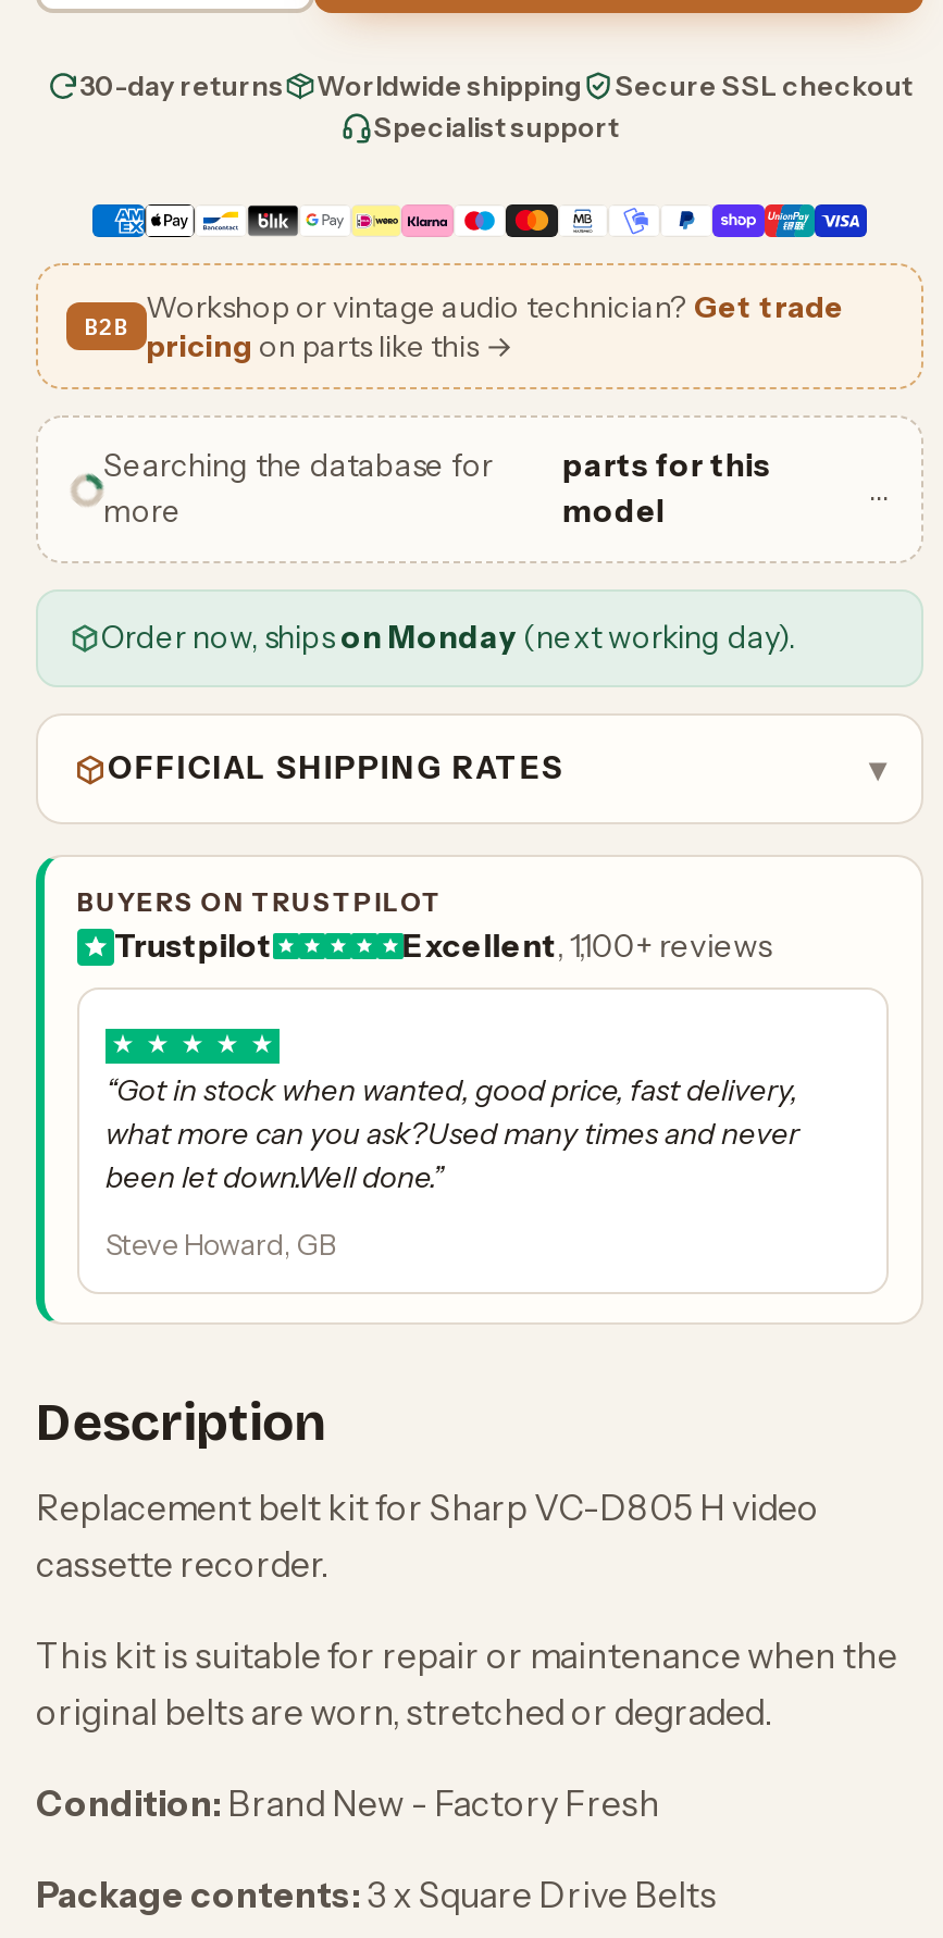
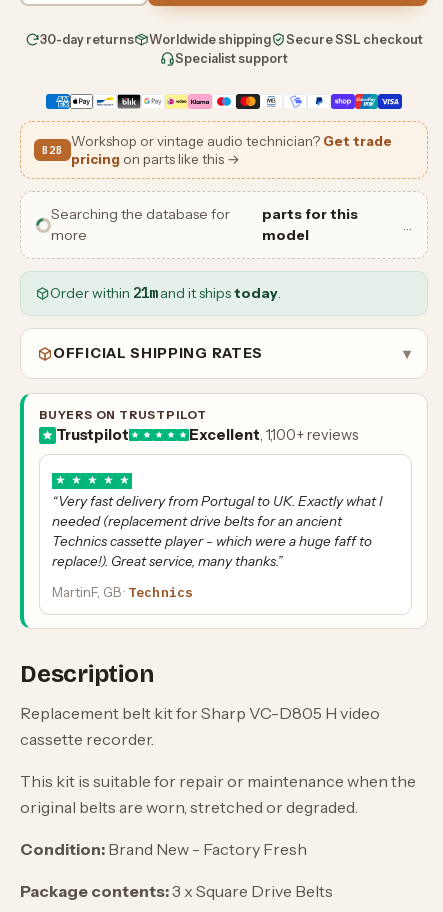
- Order now, shipson Monday (next working day).
+ Order within 21mand it shipstoday.

- “Got in stock when wanted, good price, fast delivery,
- what more can you ask?Used many times and never
- been let down.Well done.”
+ “Very fast delivery from Portugal to UK. Exactly what I
+ needed (replacement drive belts for an ancient
+ Technics cassette player - which were a huge faff to
+ replace!). Great service, many thanks.”

- Steve Howard, GB
+ MartinF, GB · Technics
